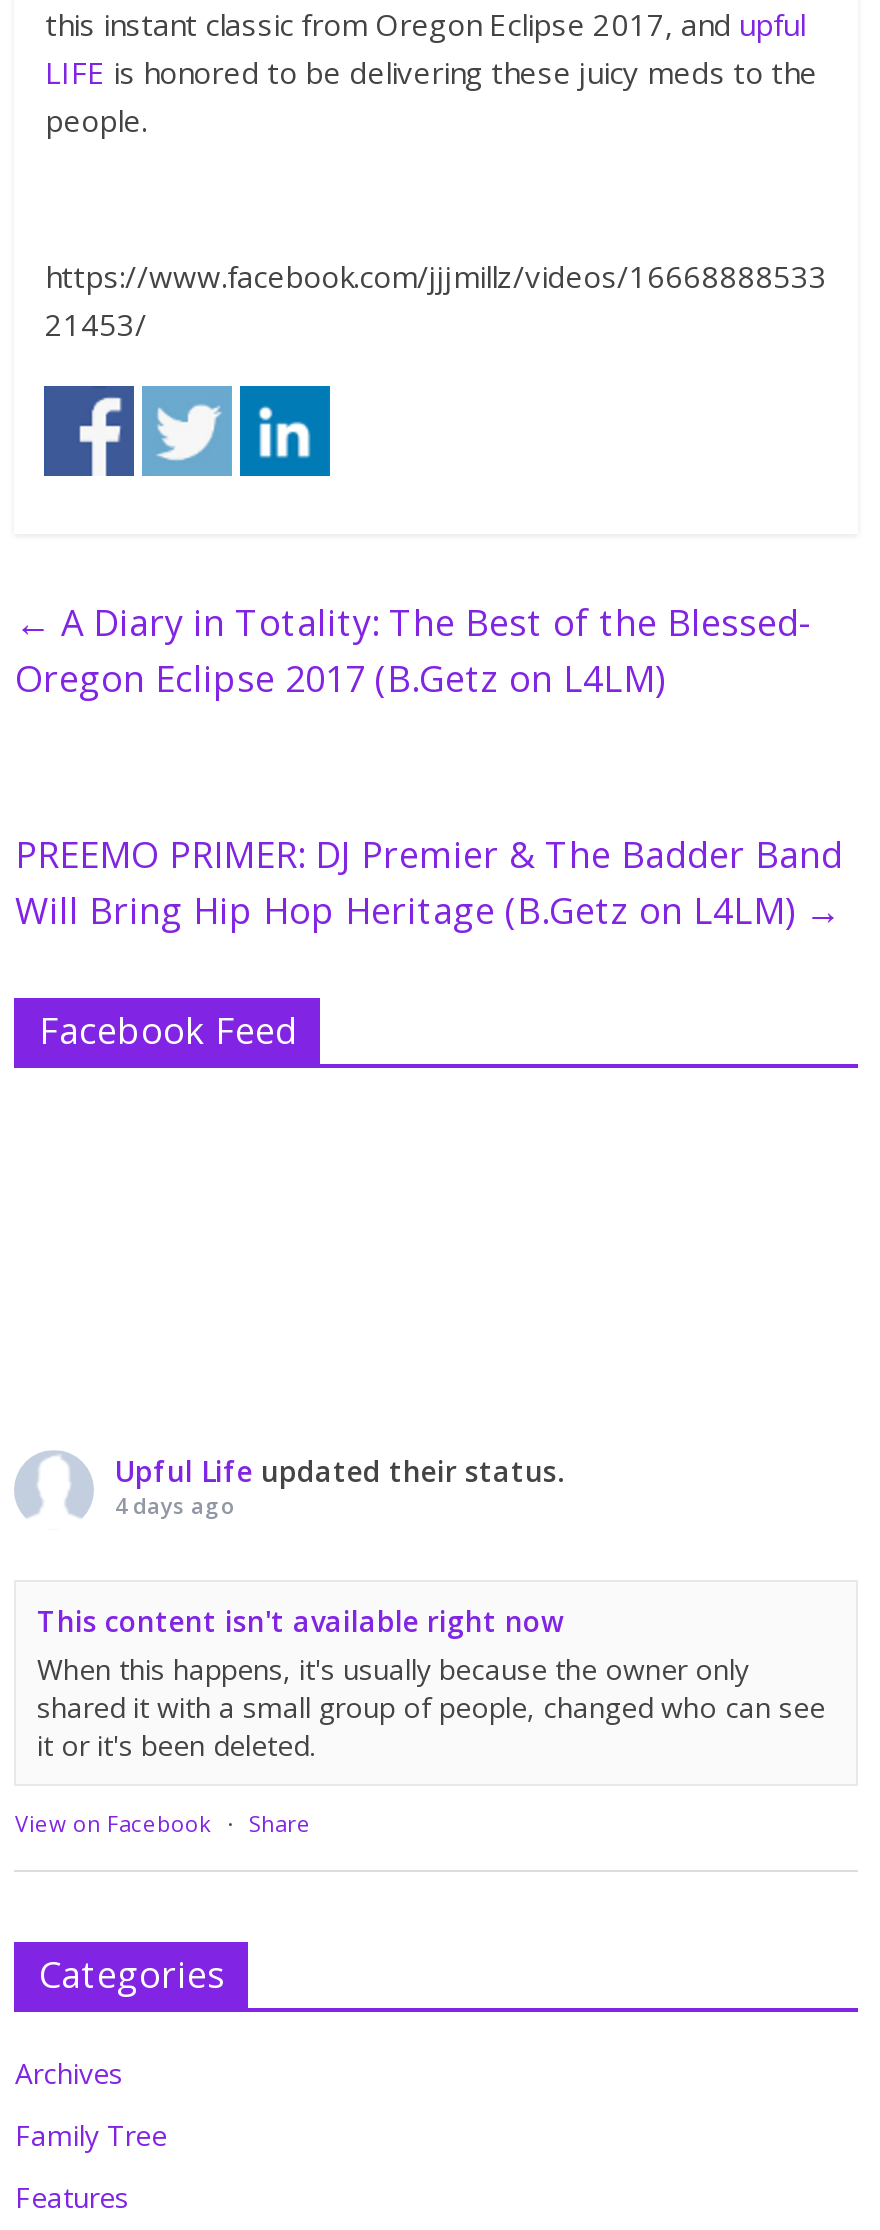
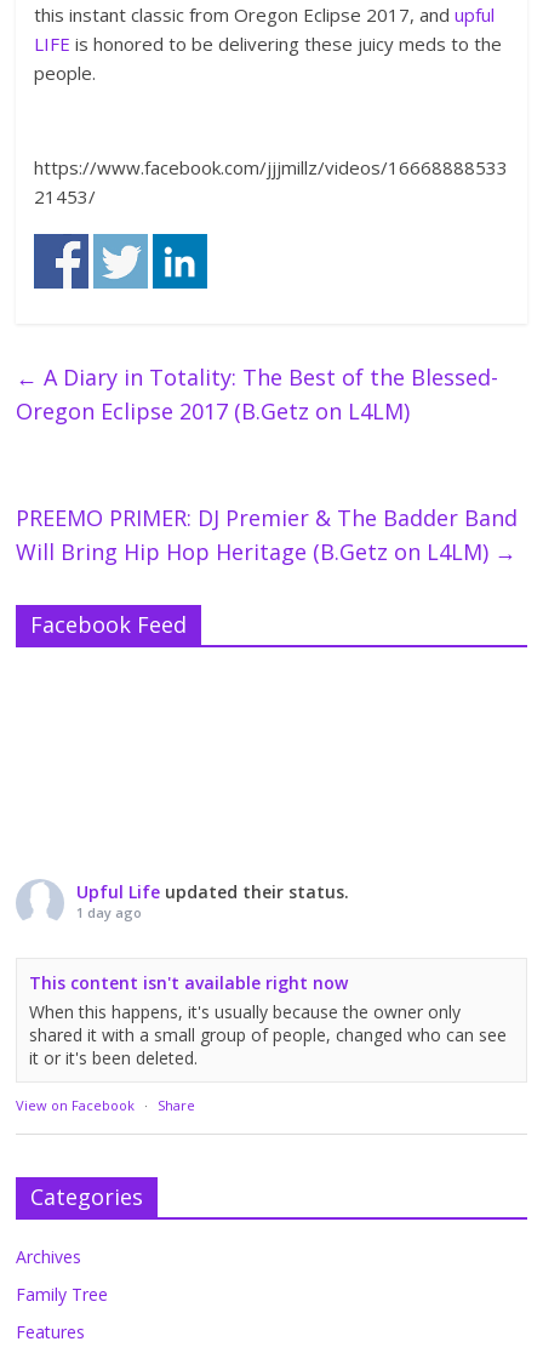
- 4 days ago
+ 1 day ago
